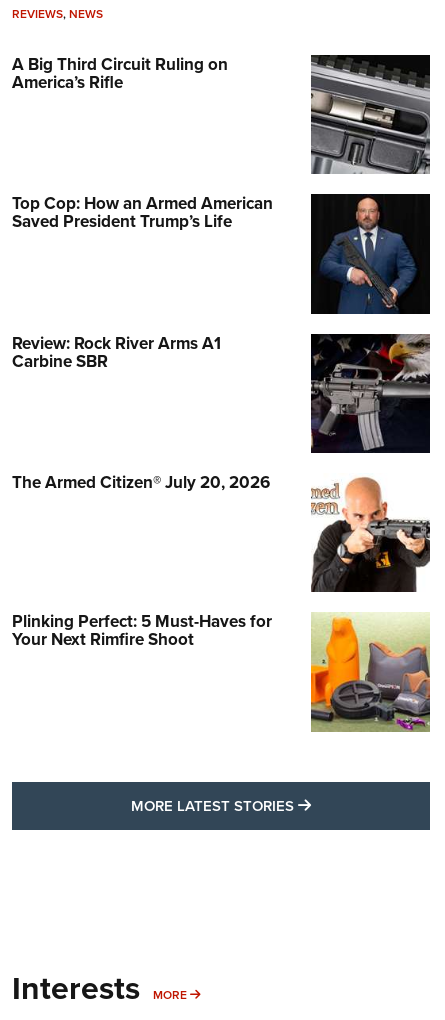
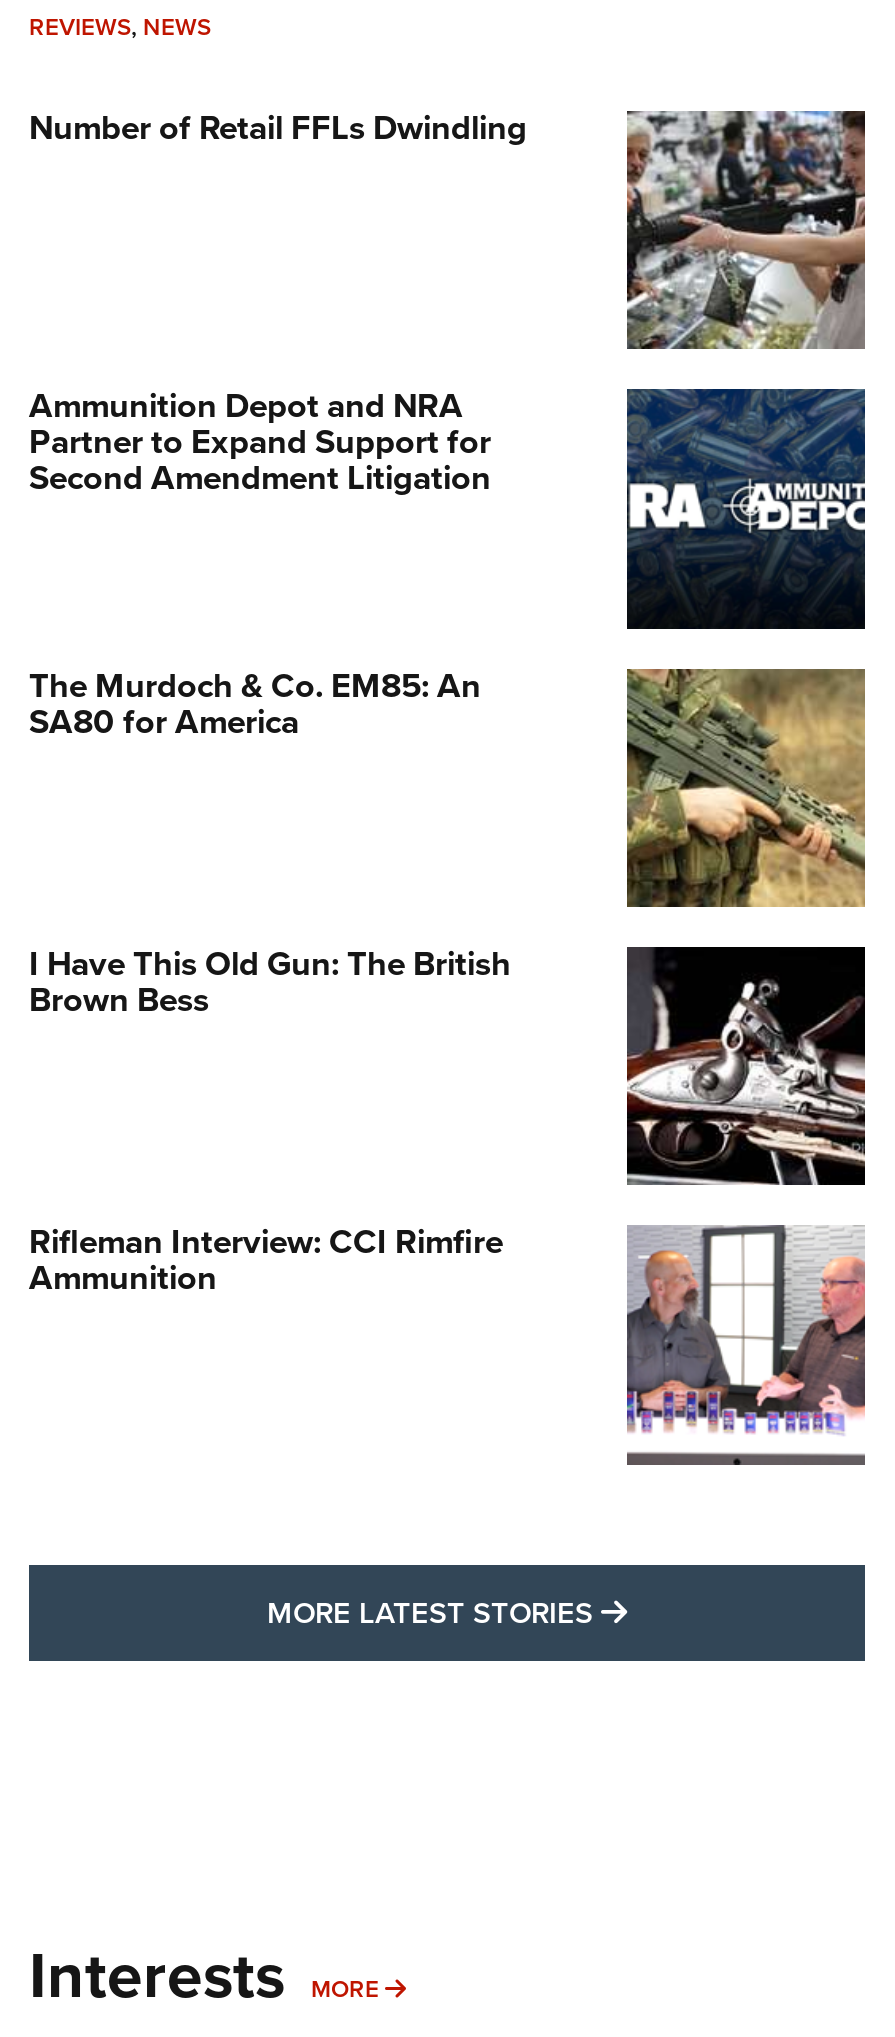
- A Big Third Circuit Ruling on
- America’s Rifle
+ Number of Retail FFLs Dwindling

- [image]
+ [image]

- Top Cop: How an Armed American
- Saved President Trump’s Life
+ Ammunition Depot and NRA
+ Partner to Expand Support for
+ Second Amendment Litigation

- [image]
+ [image]

- Review: Rock River Arms A1
- Carbine SBR
+ The Murdoch & Co. EM85: An
+ SA80 for America

- [image]
+ [image]

- The Armed Citizen® July 20, 2026
+ I Have This Old Gun: The British
+ Brown Bess

- [image]
+ [image]

- Plinking Perfect: 5 Must-Haves for
- Your Next Rimfire Shoot
+ Rifleman Interview: CCI Rimfire
+ Ammunition

- [image]
+ [image]
